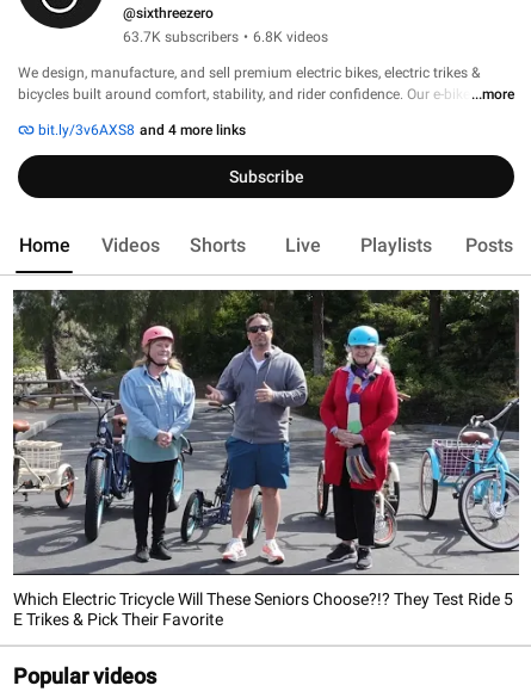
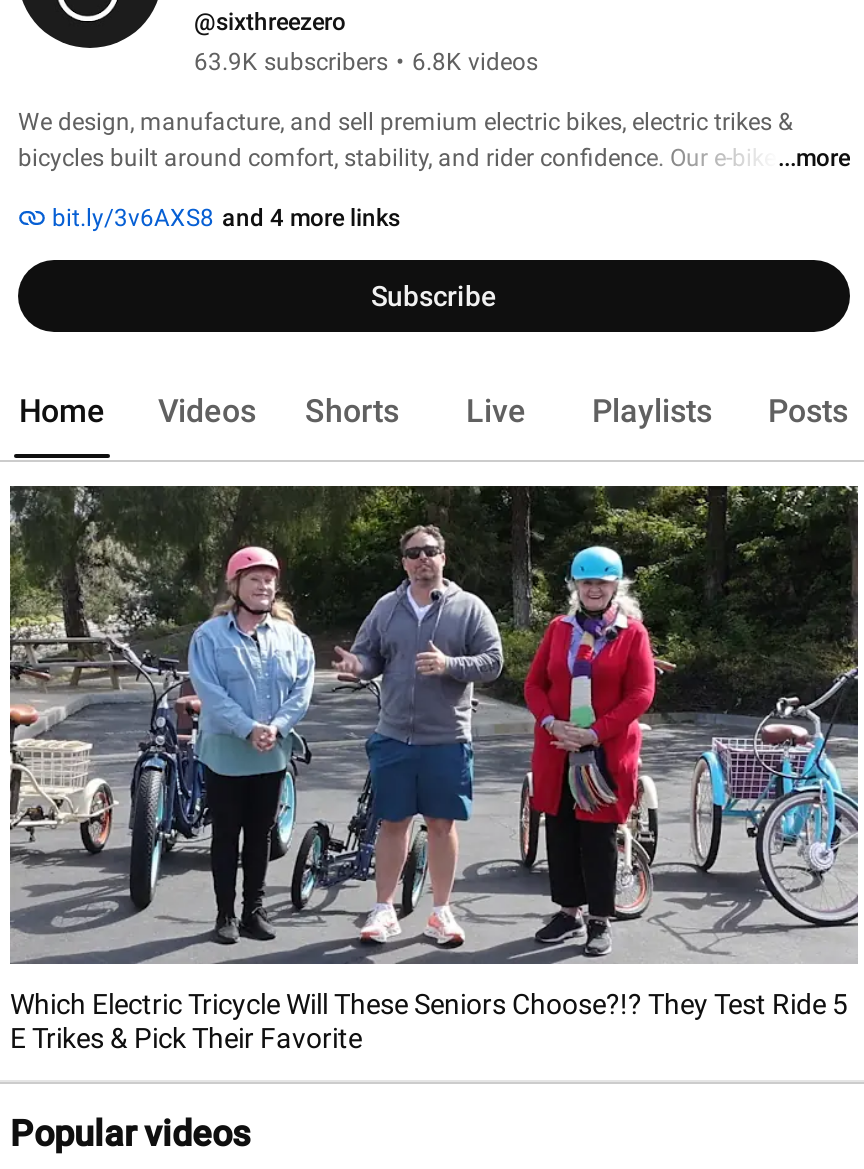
- 63.7K subscribers • 6.8K videos
+ 63.9K subscribers • 6.8K videos
